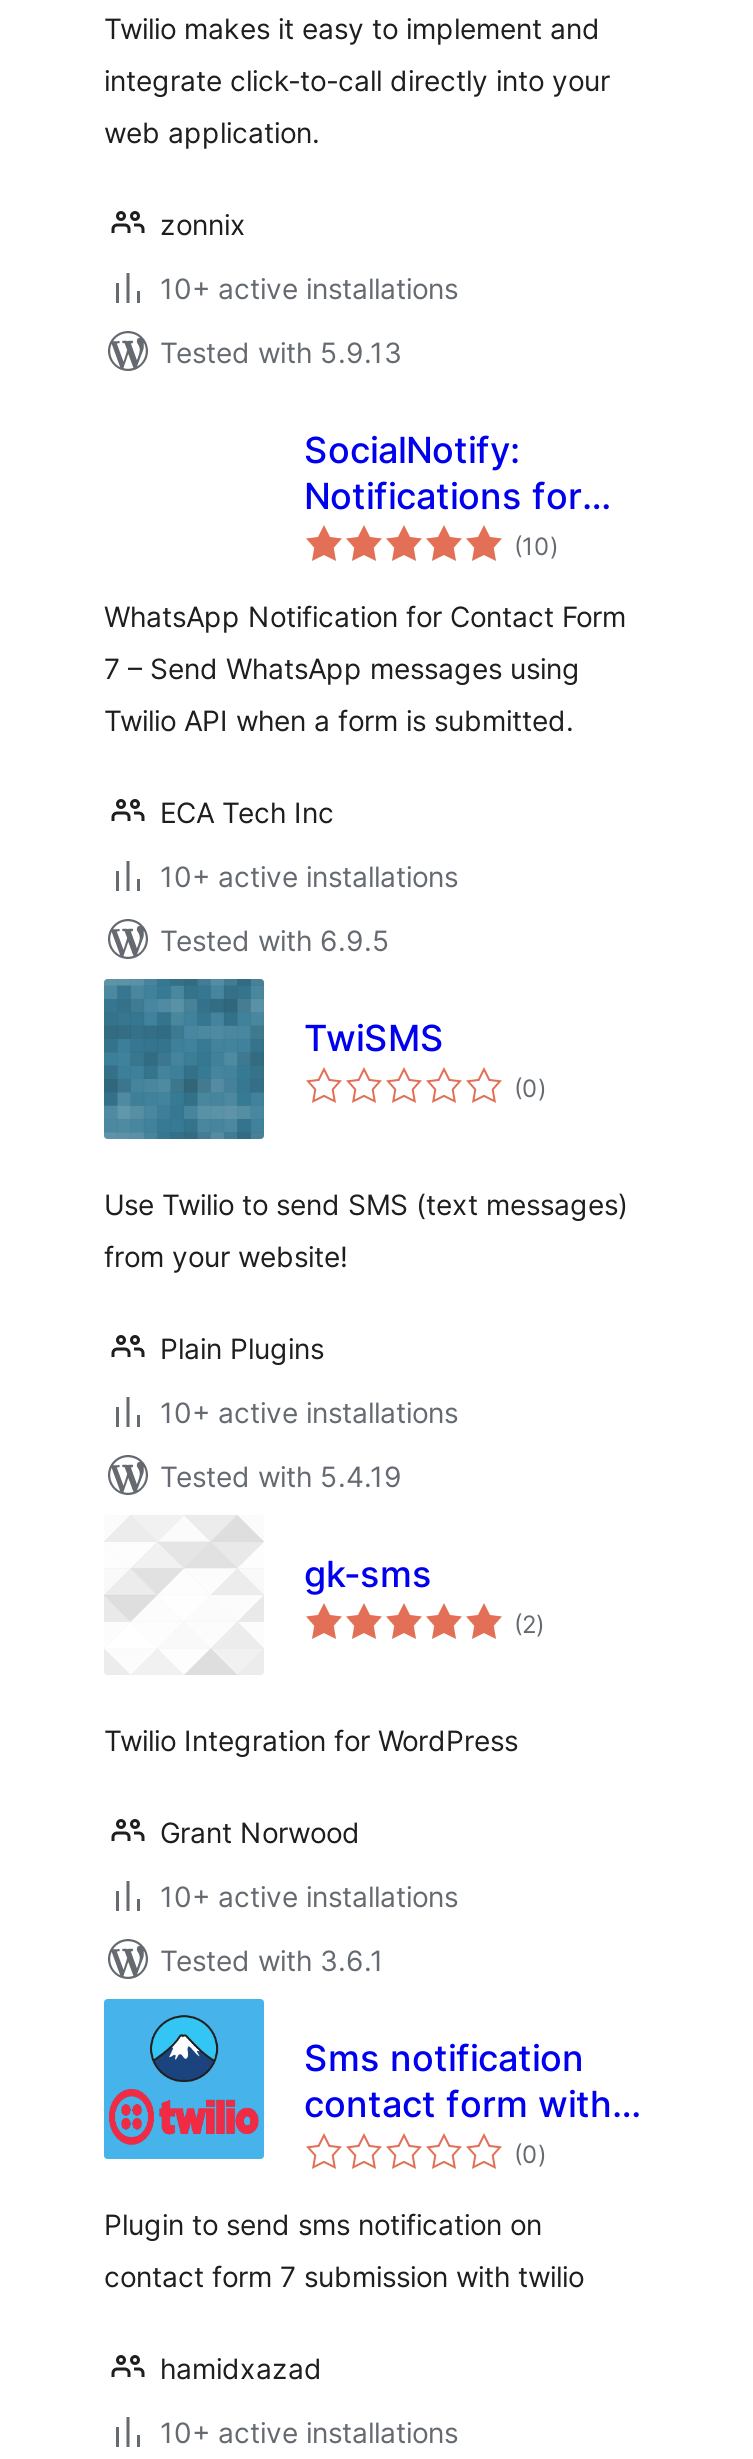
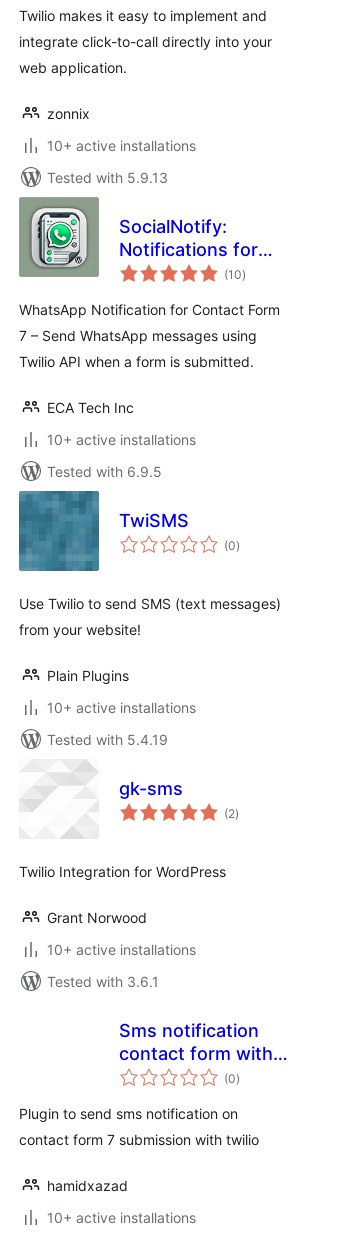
+ [image]

- [image]
